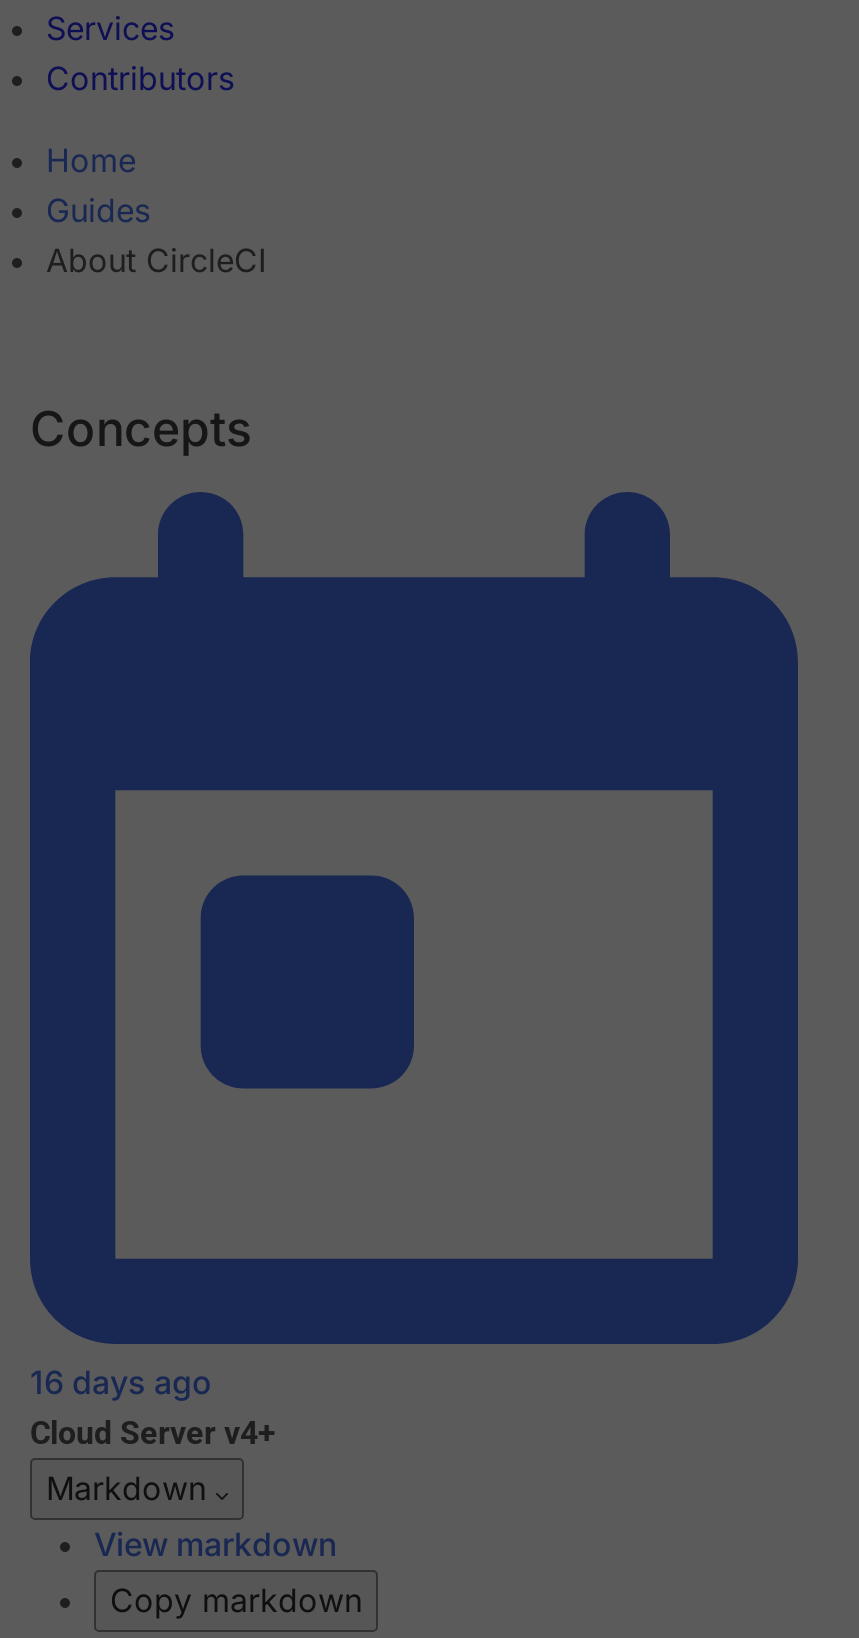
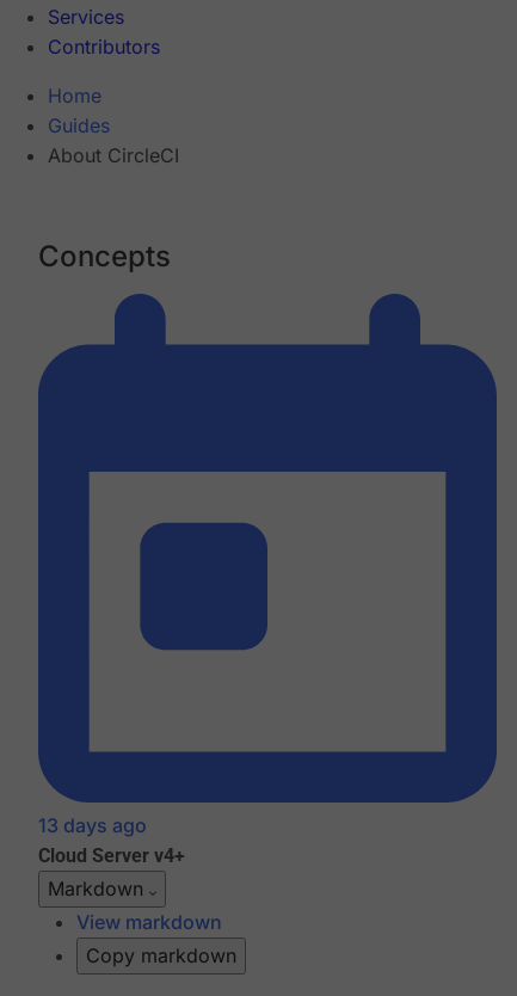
- 16 days ago
+ 13 days ago
